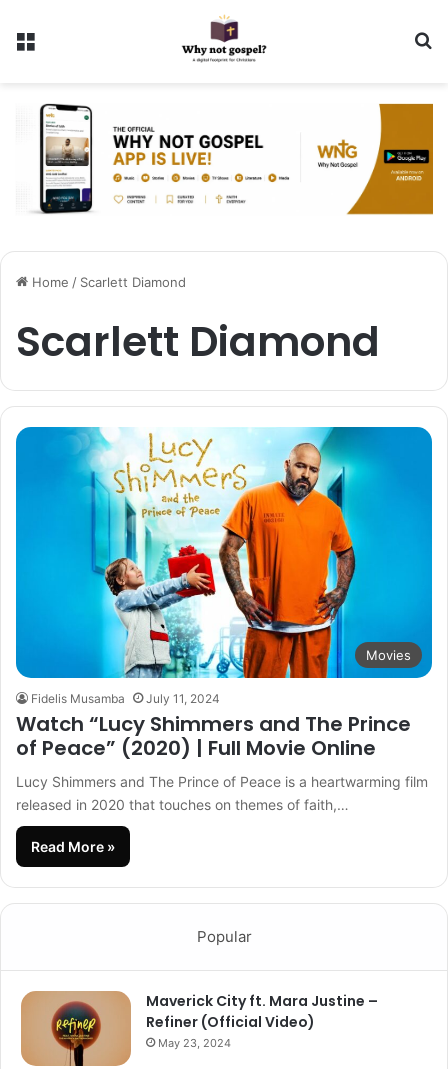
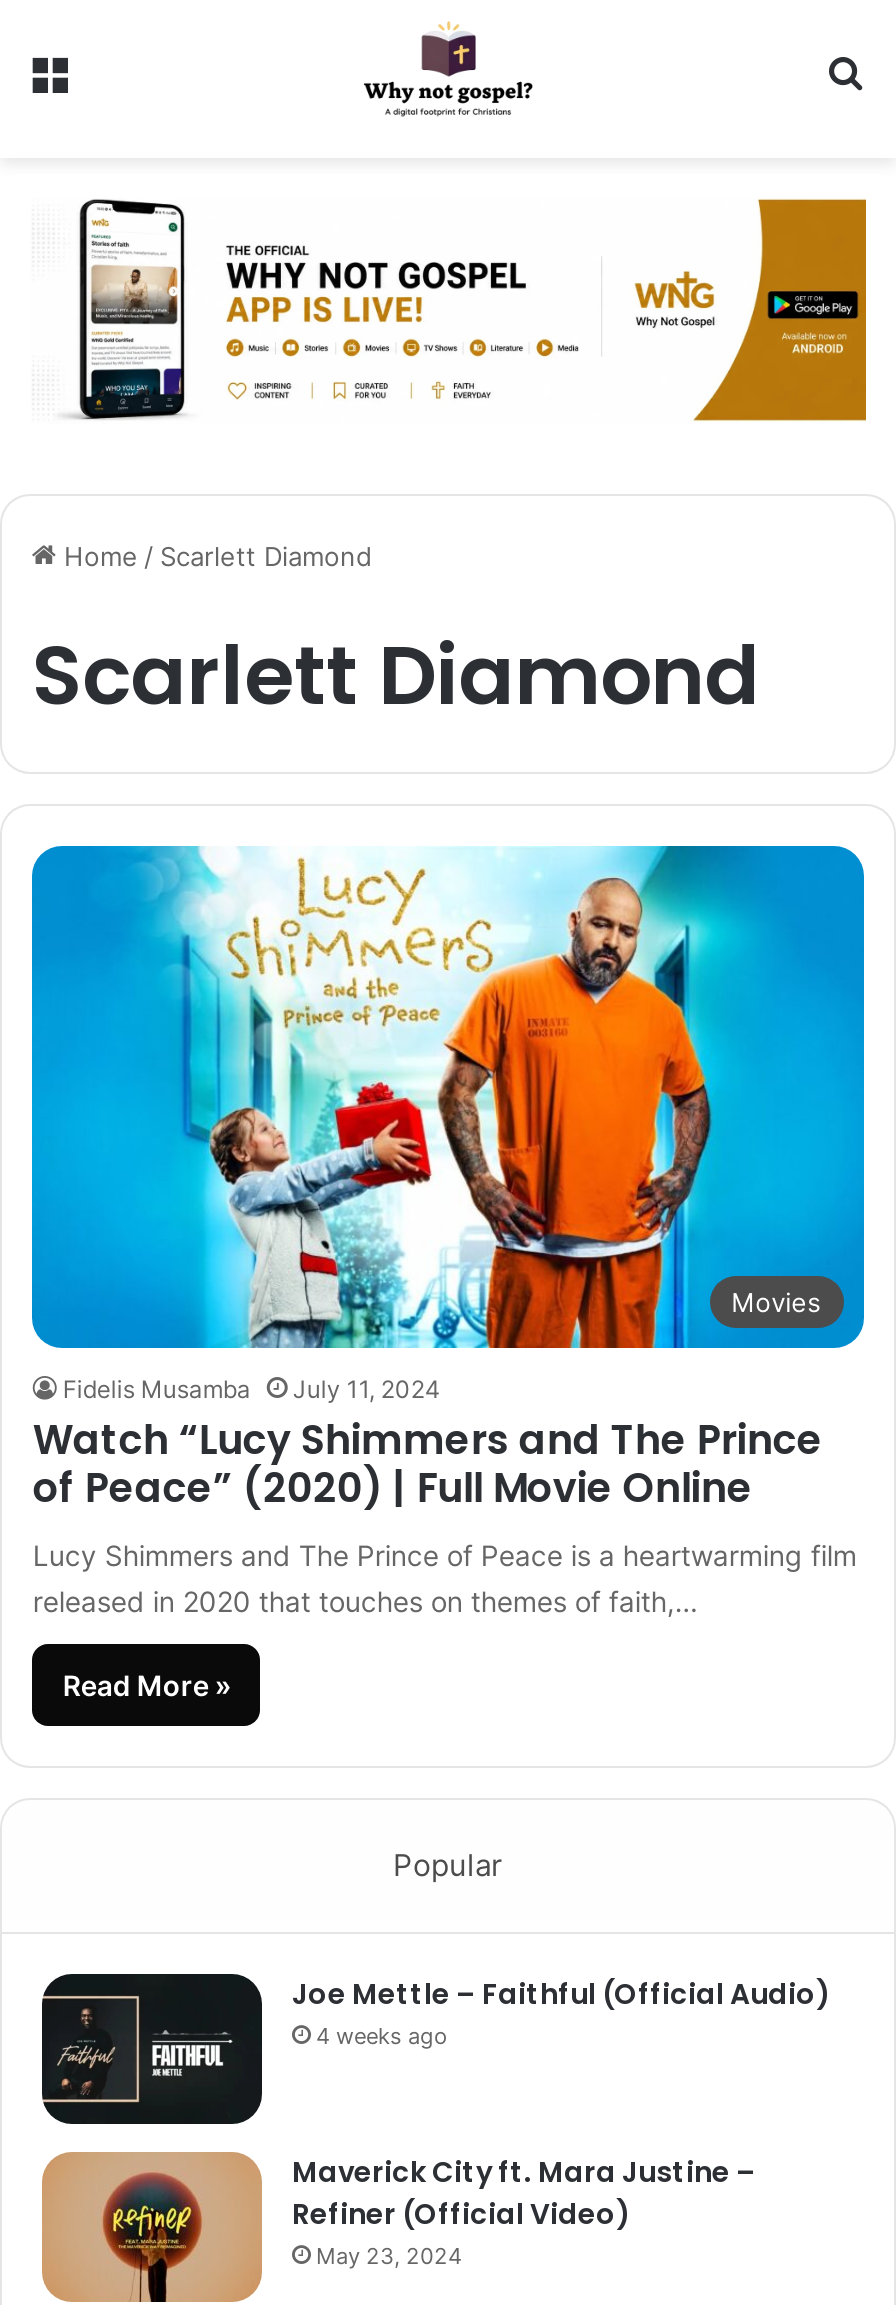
+ [image]
+ Joe Mettle – Faithful (Official Audio)
+ 4 weeks ago
